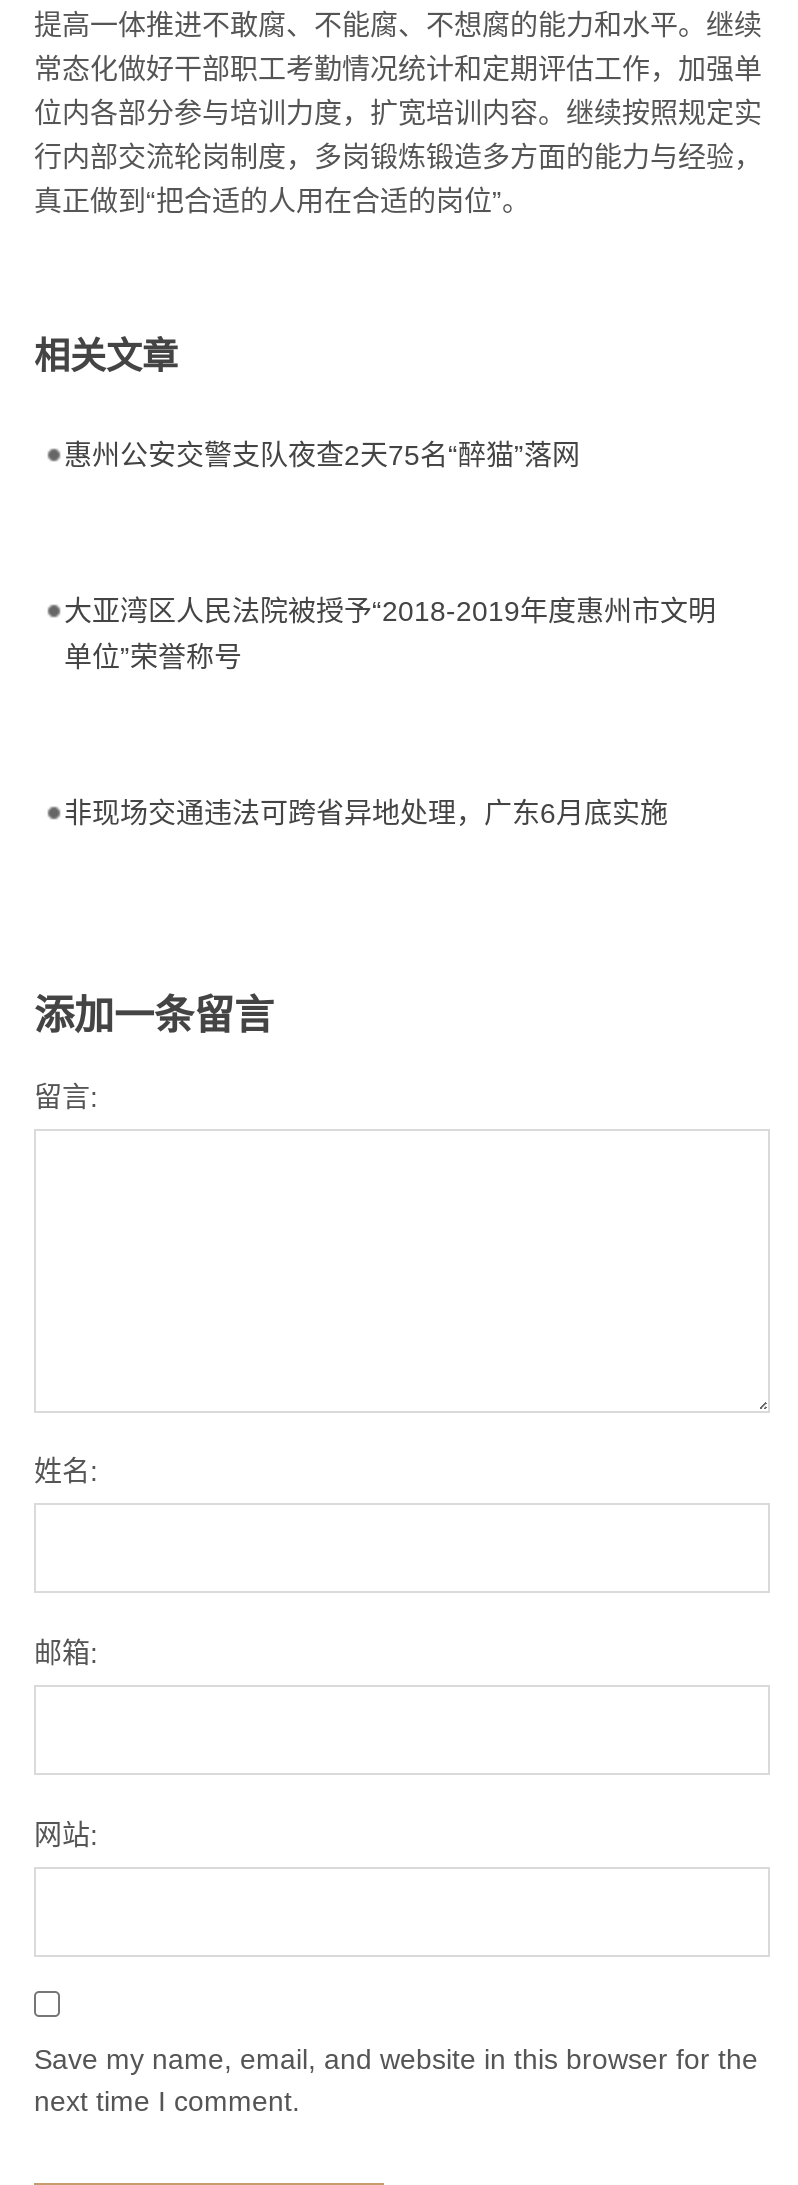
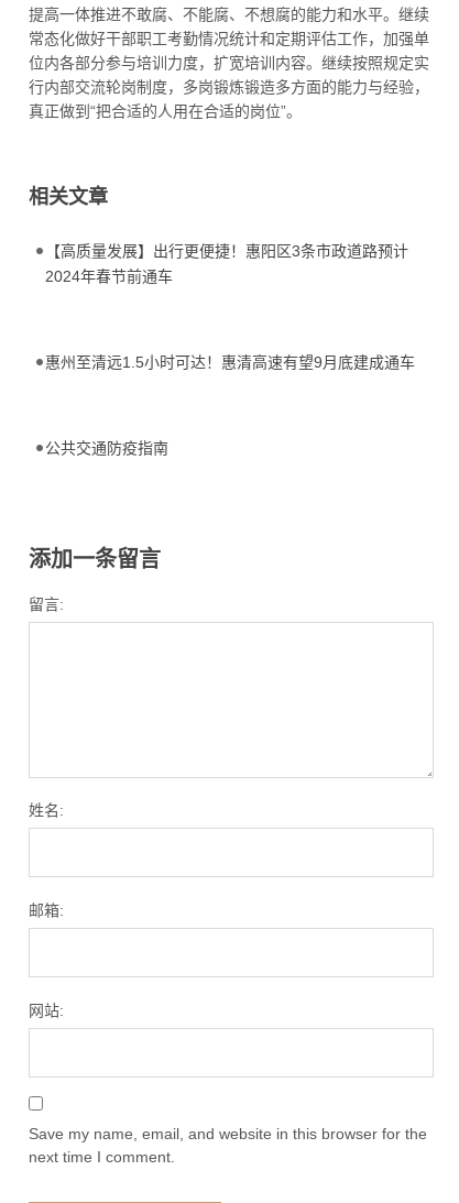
- 惠州公安交警支队夜查2天75名“醉猫”落网
+ 【高质量发展】出行更便捷！惠阳区3条市政道路预计
+ 2024年春节前通车

- 大亚湾区人民法院被授予“2018-2019年度惠州市文明
- 单位”荣誉称号
+ 惠州至清远1.5小时可达！惠清高速有望9月底建成通车

- 非现场交通违法可跨省异地处理，广东6月底实施
+ 公共交通防疫指南
